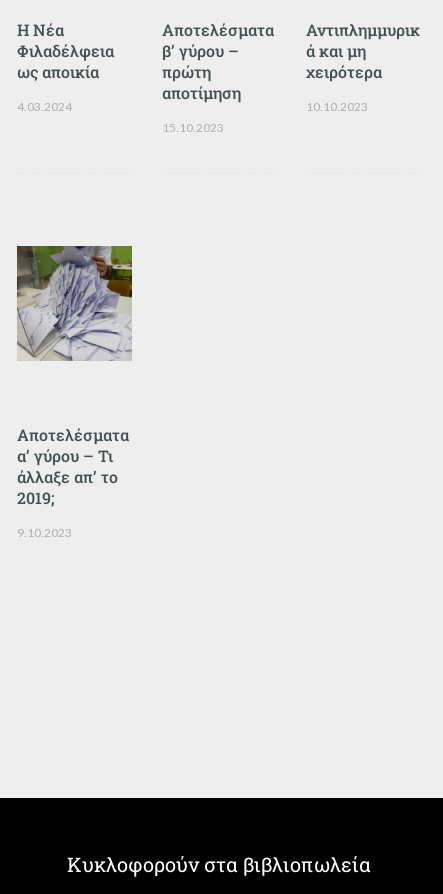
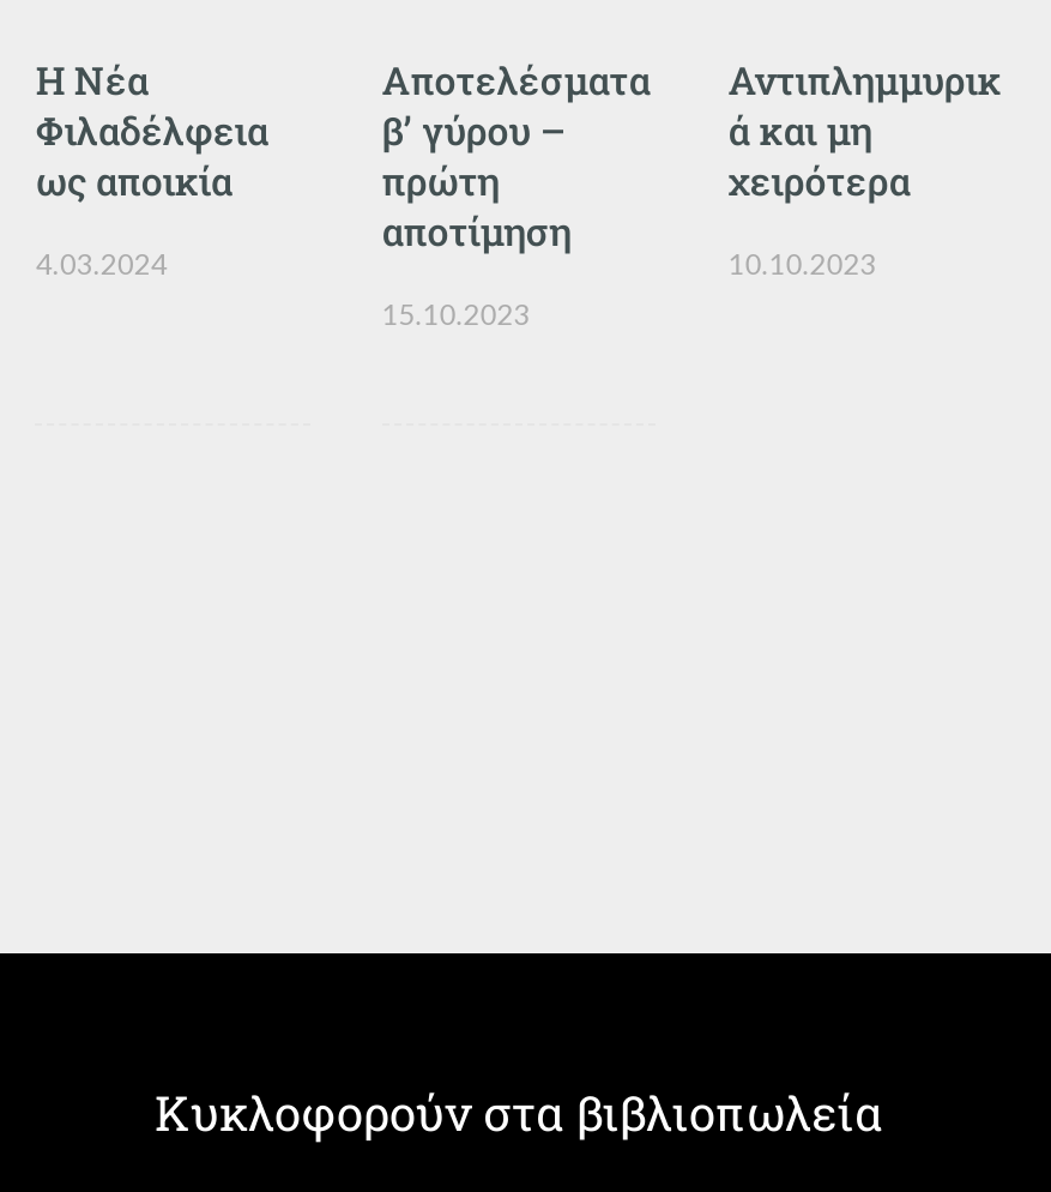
- [image]

- Αποτελέσματα
- α’ γύρου – Τι
- άλλαξε απ’ το
- 2019;
- 9.10.2023
